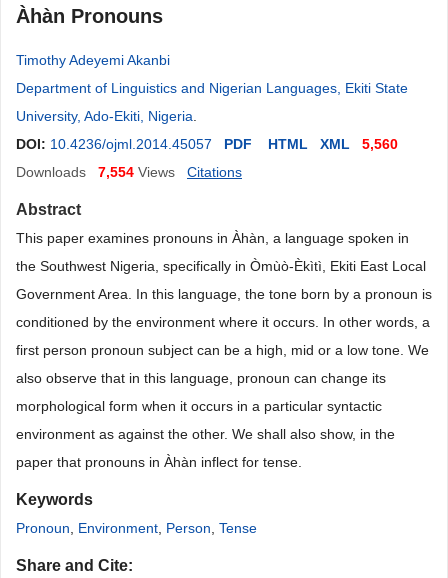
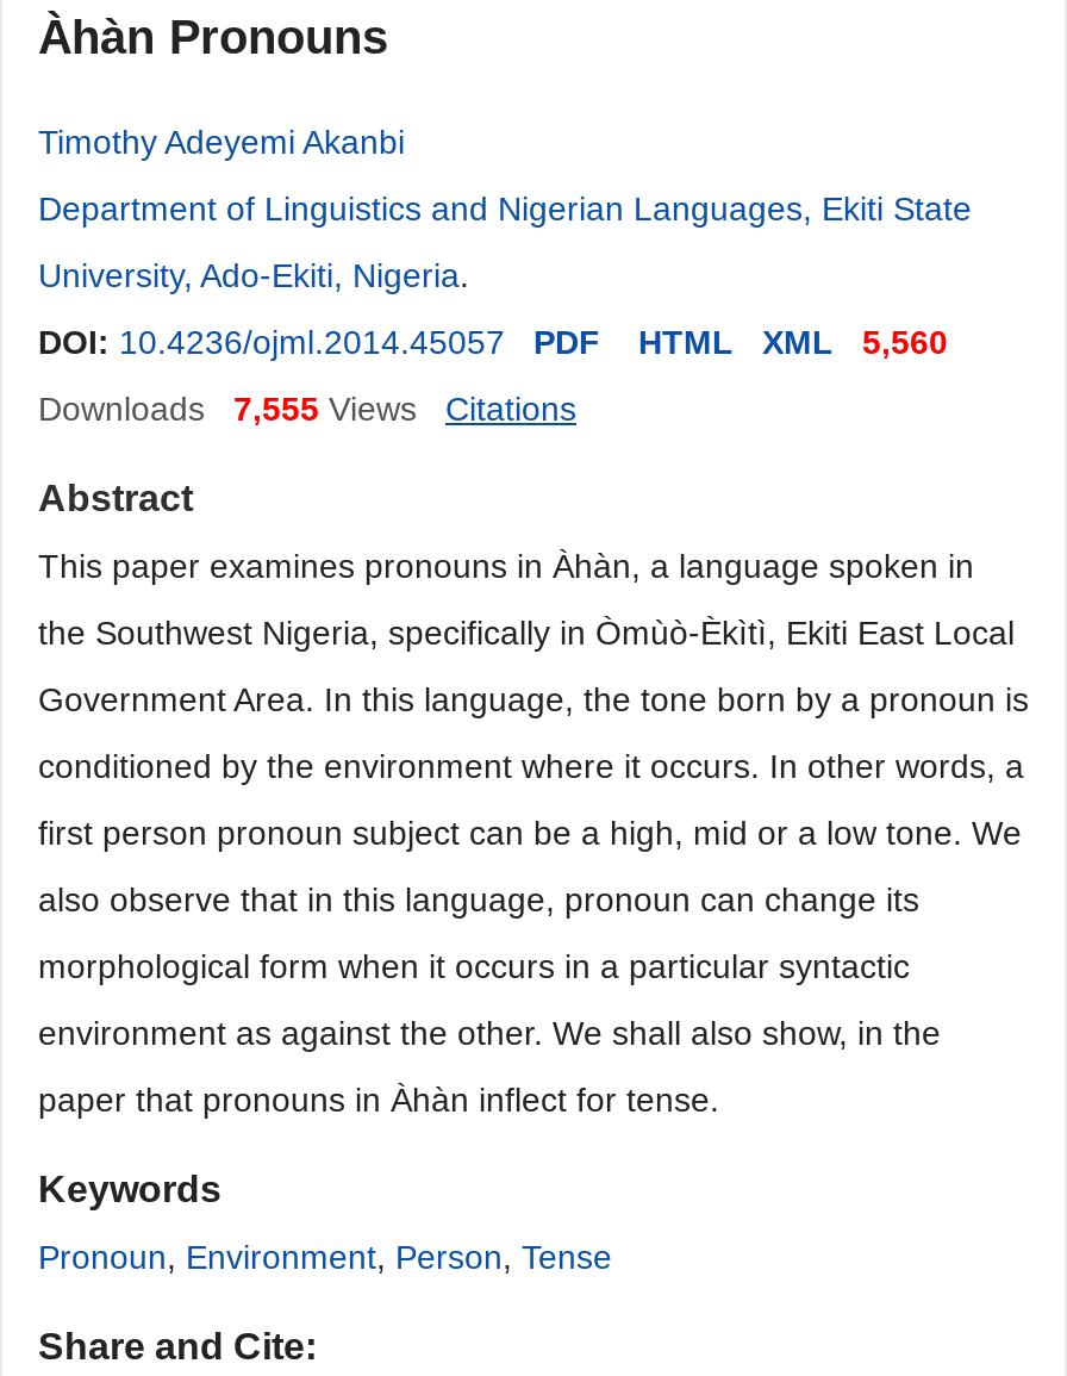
- Downloads 7,554 Views
+ Downloads 7,555 Views
